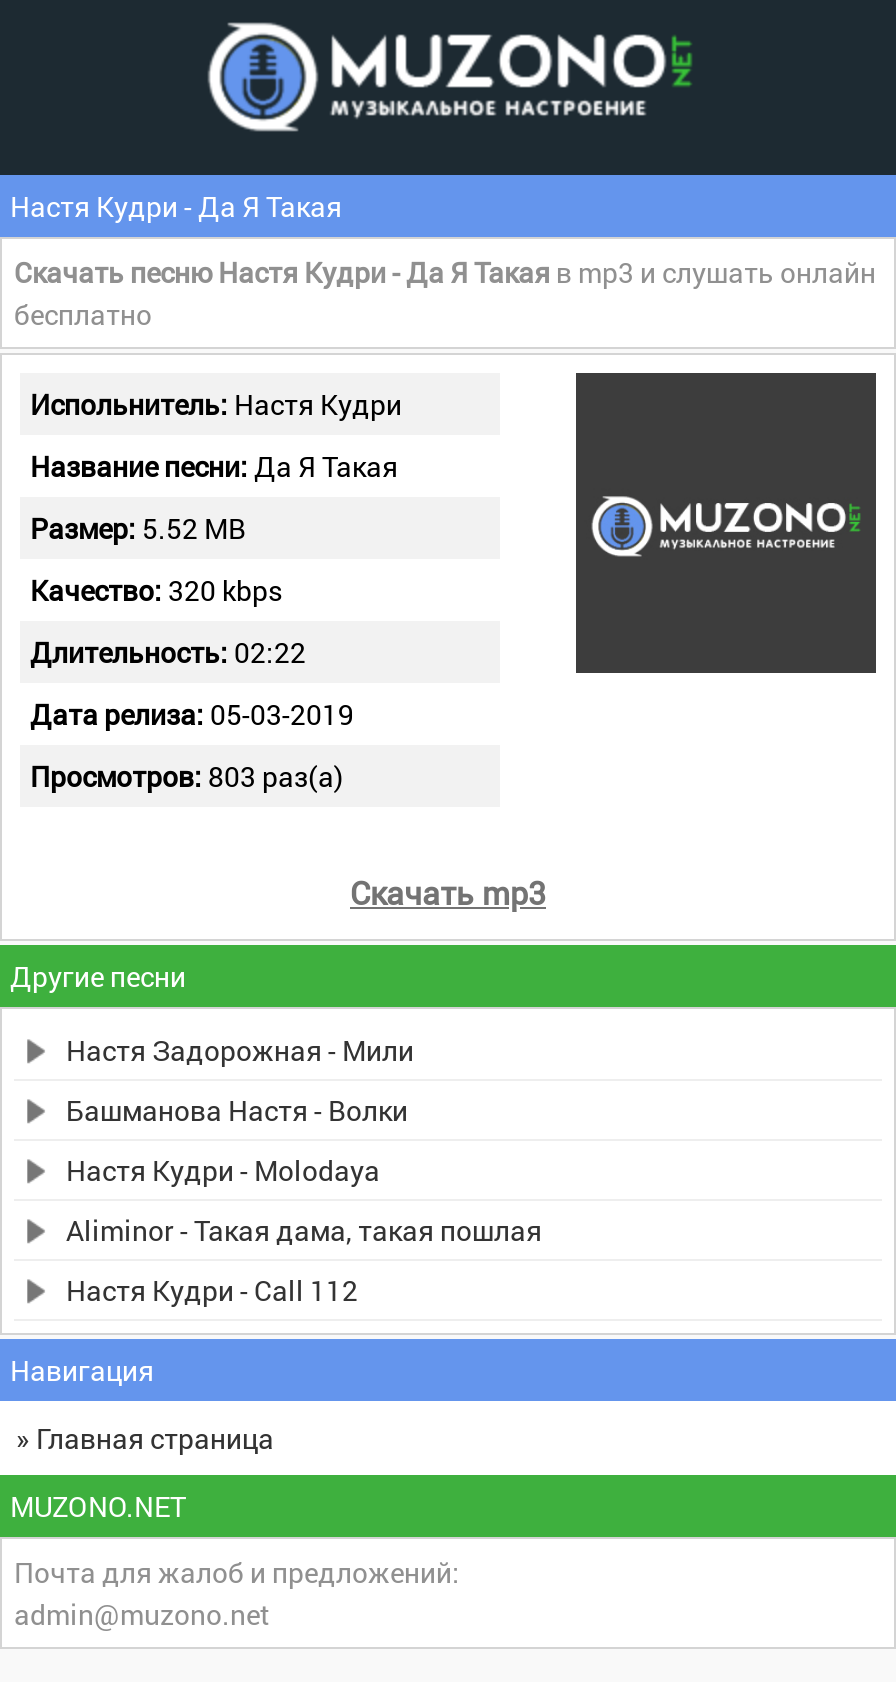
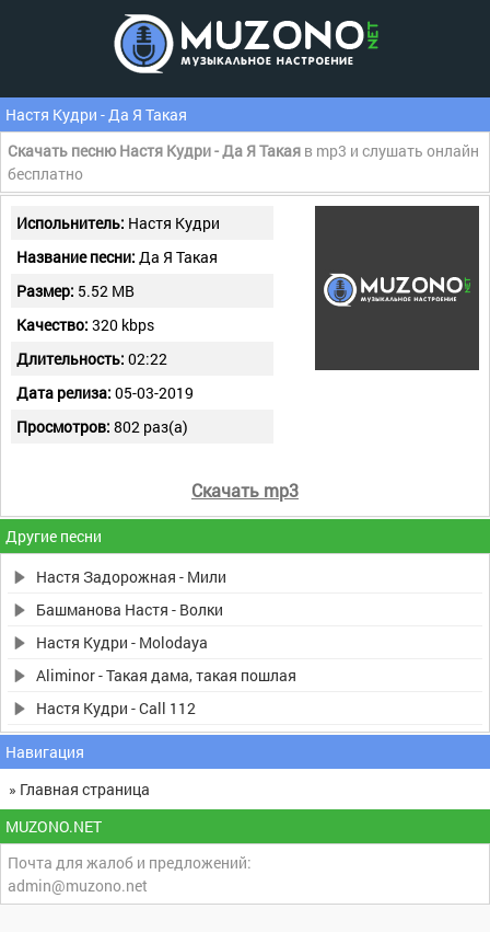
- Просмотров: 803 раз(а)
+ Просмотров: 802 раз(а)
